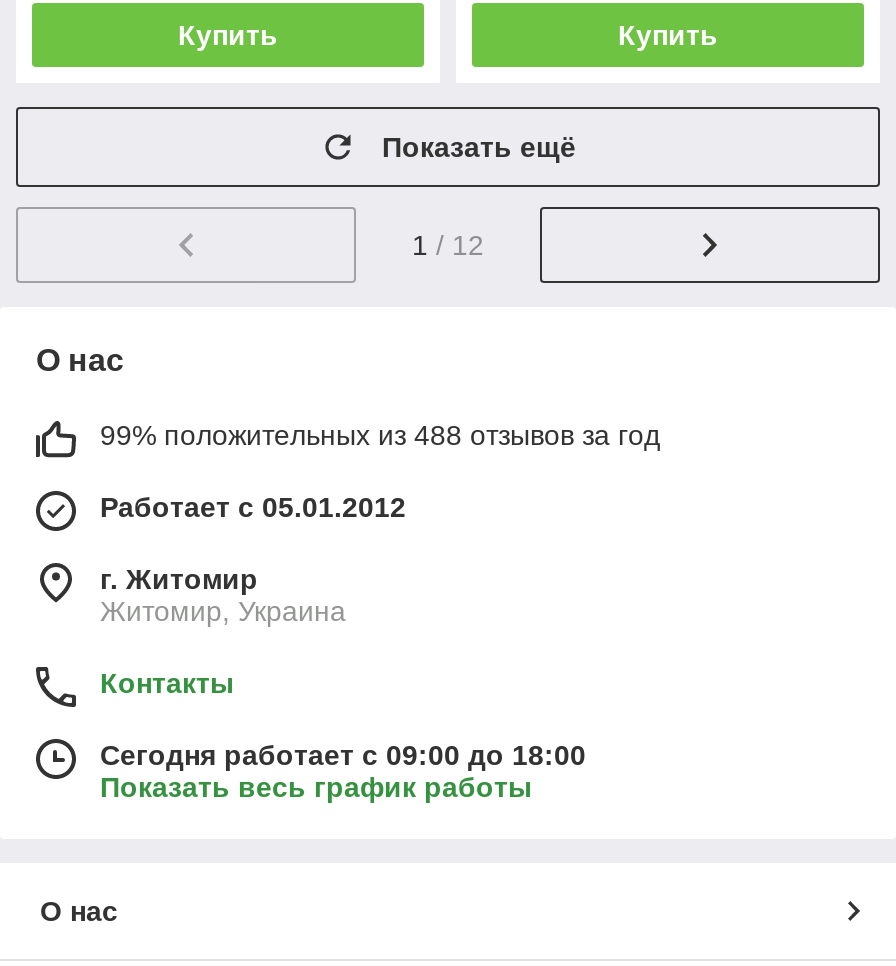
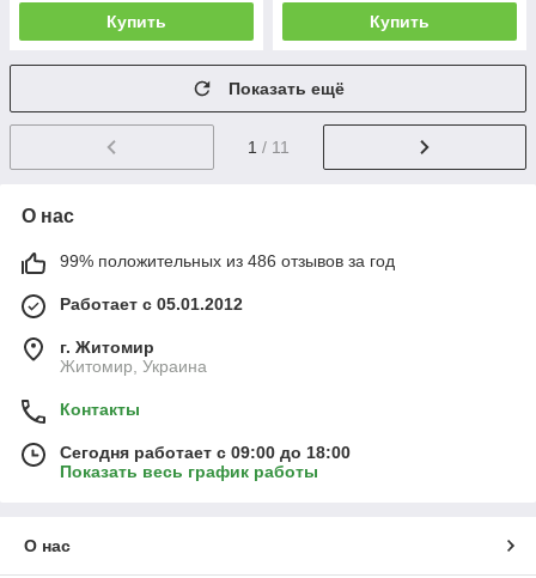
- 1 / 12
+ 1 / 11

- 99% положительных из 488 отзывов за год
+ 99% положительных из 486 отзывов за год
